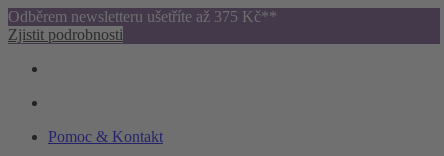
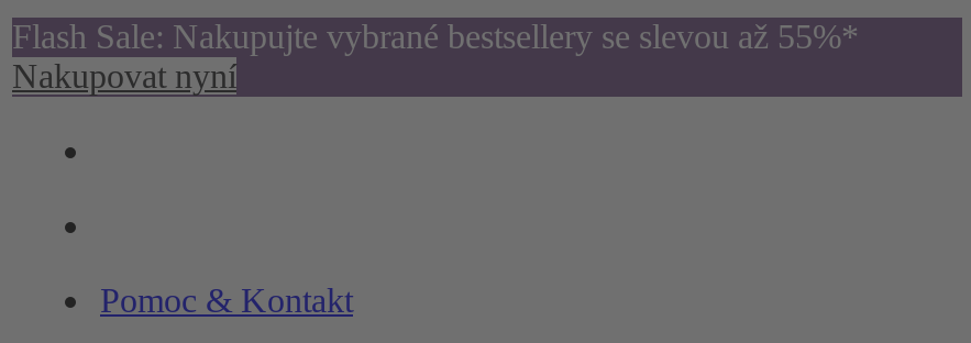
- Odběrem newsletteru ušetříte až 375 Kč**
- Zjistit podrobnosti
+ Flash Sale: Nakupujte vybrané bestsellery se slevou až 55%*
+ Nakupovat nyní
